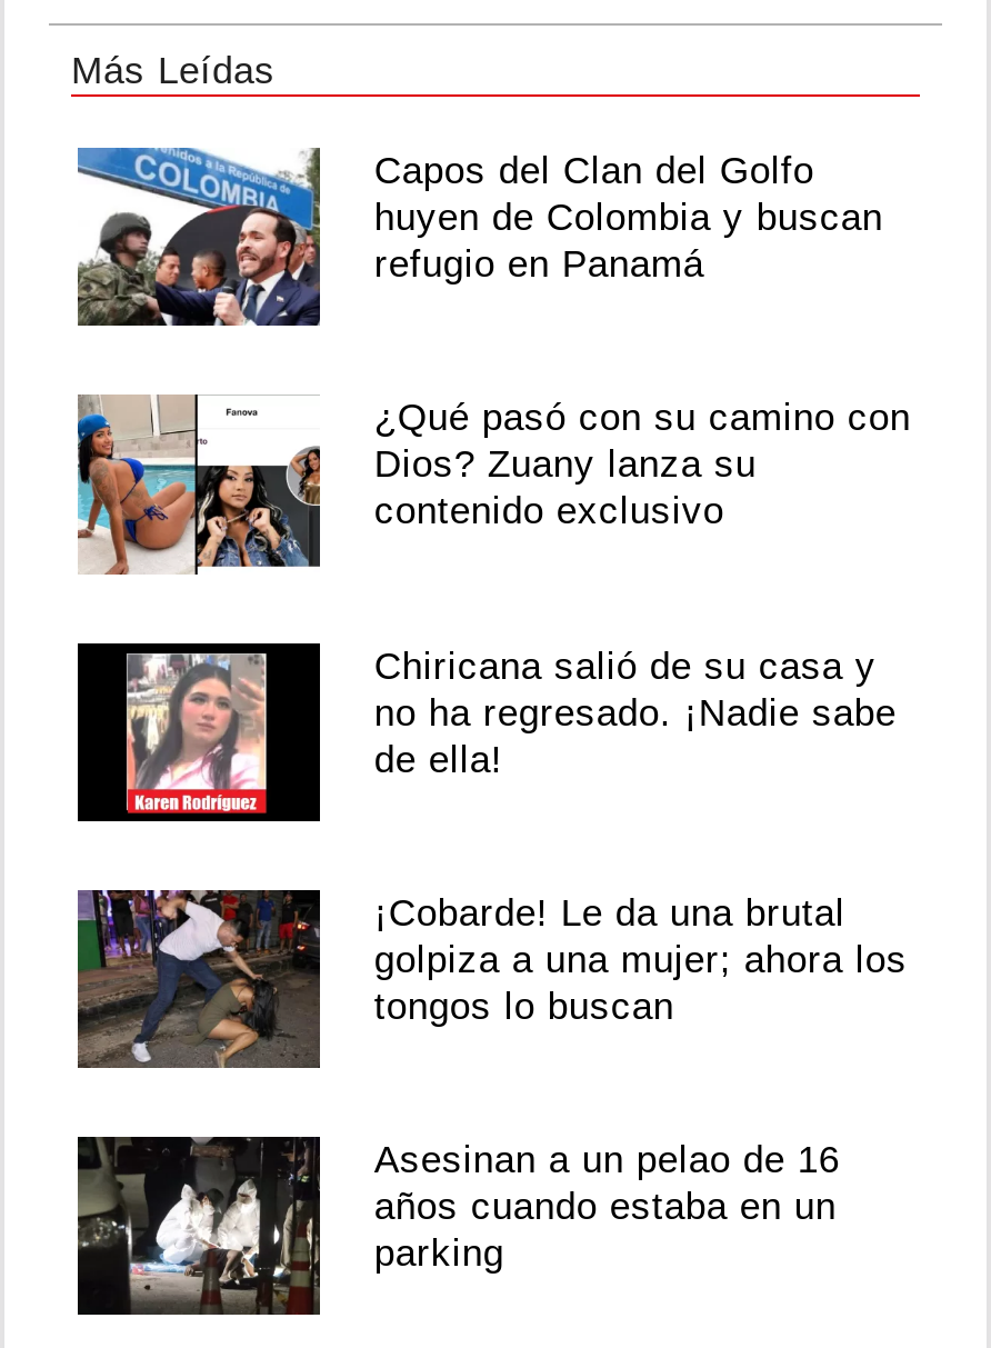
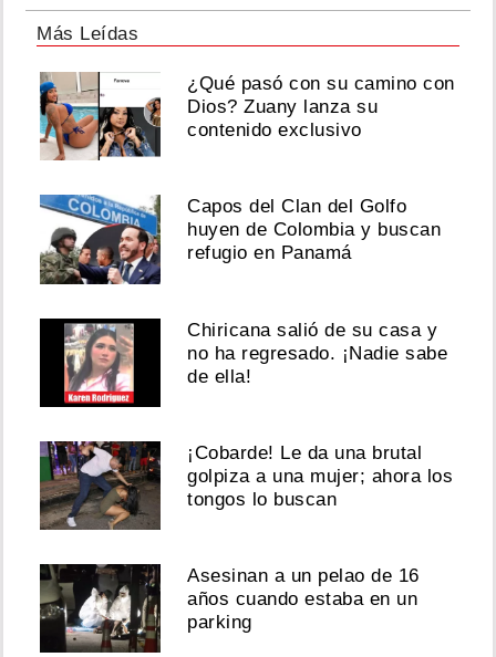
moved down: [image] | Capos del Clan del Golfo | huyen de Colombia y buscan | refugio en Panamá

moved up: [image] | ¿Qué pasó con su camino con | Dios? Zuany lanza su | contenido exclusivo
